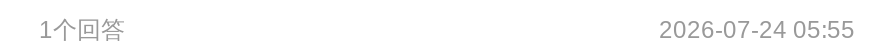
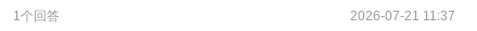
- 2026-07-24 05:55
+ 2026-07-21 11:37
